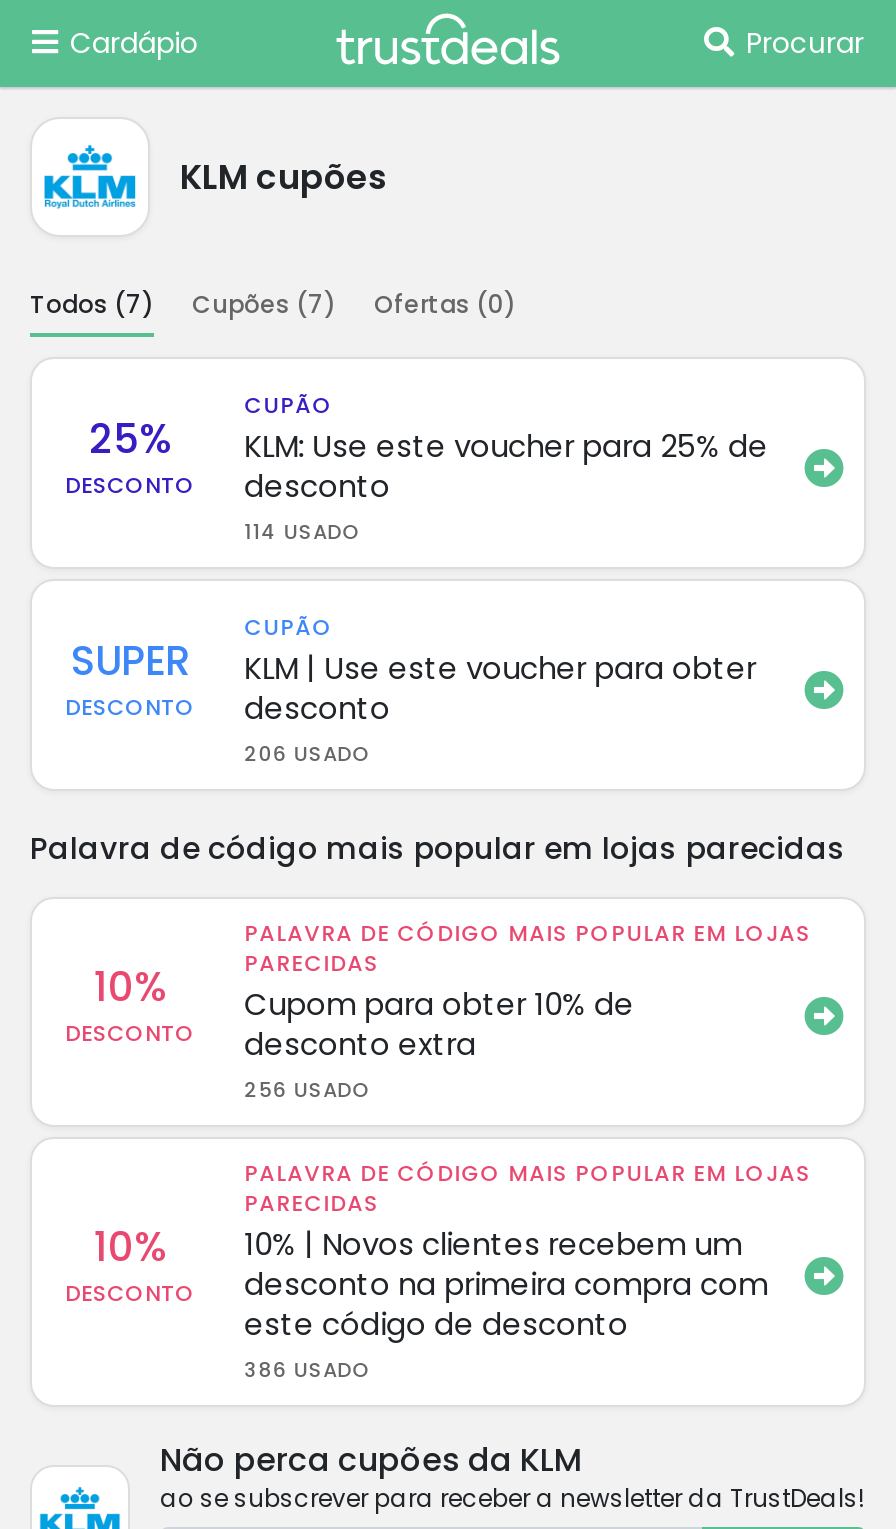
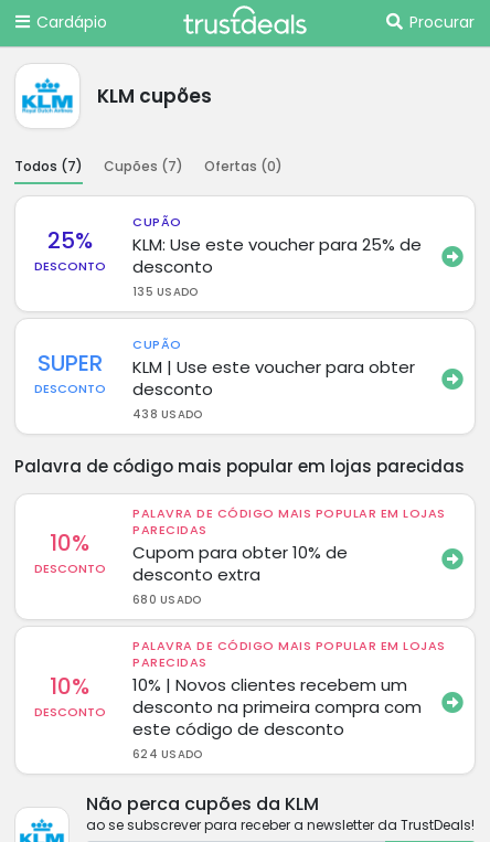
- 114 USADO
+ 135 USADO

- 206 USADO
+ 438 USADO

- 256 USADO
+ 680 USADO

- 386 USADO
+ 624 USADO
